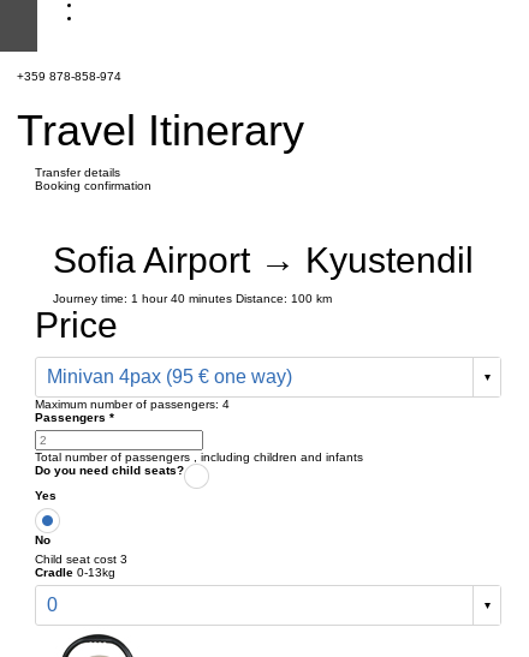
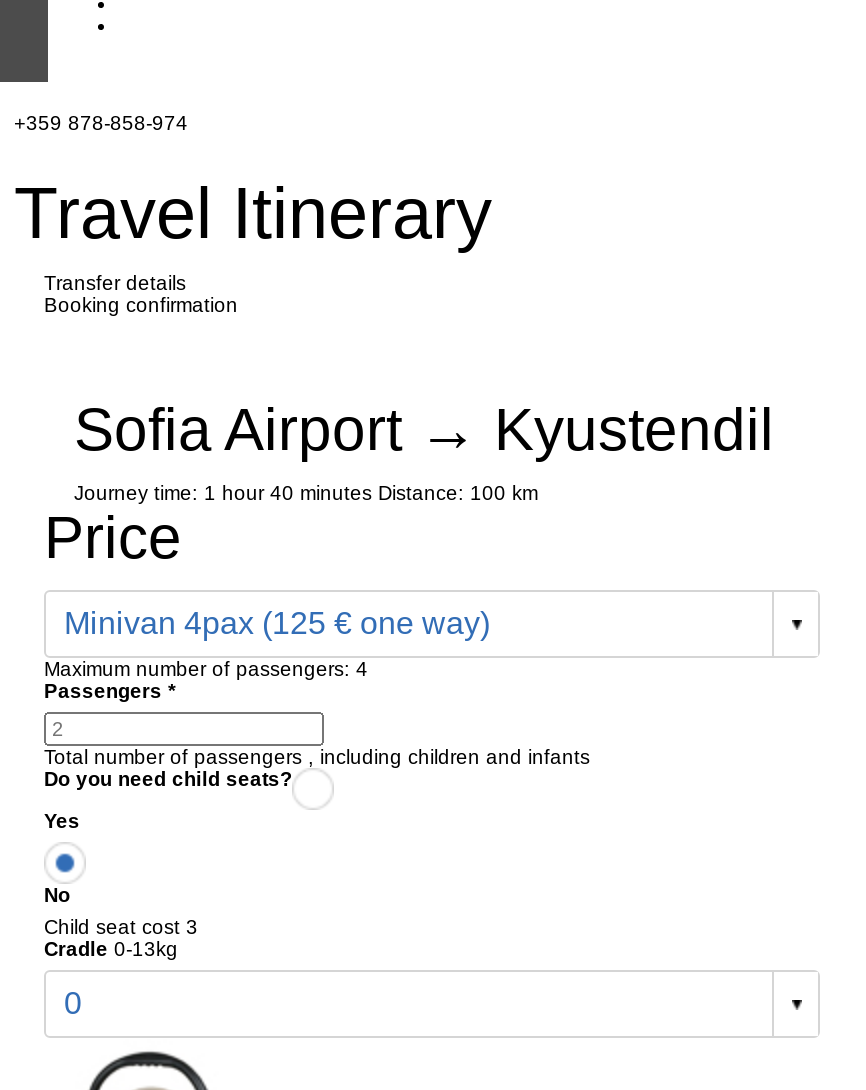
- Minivan 4pax (95 € one way)
+ Minivan 4pax (125 € one way)
